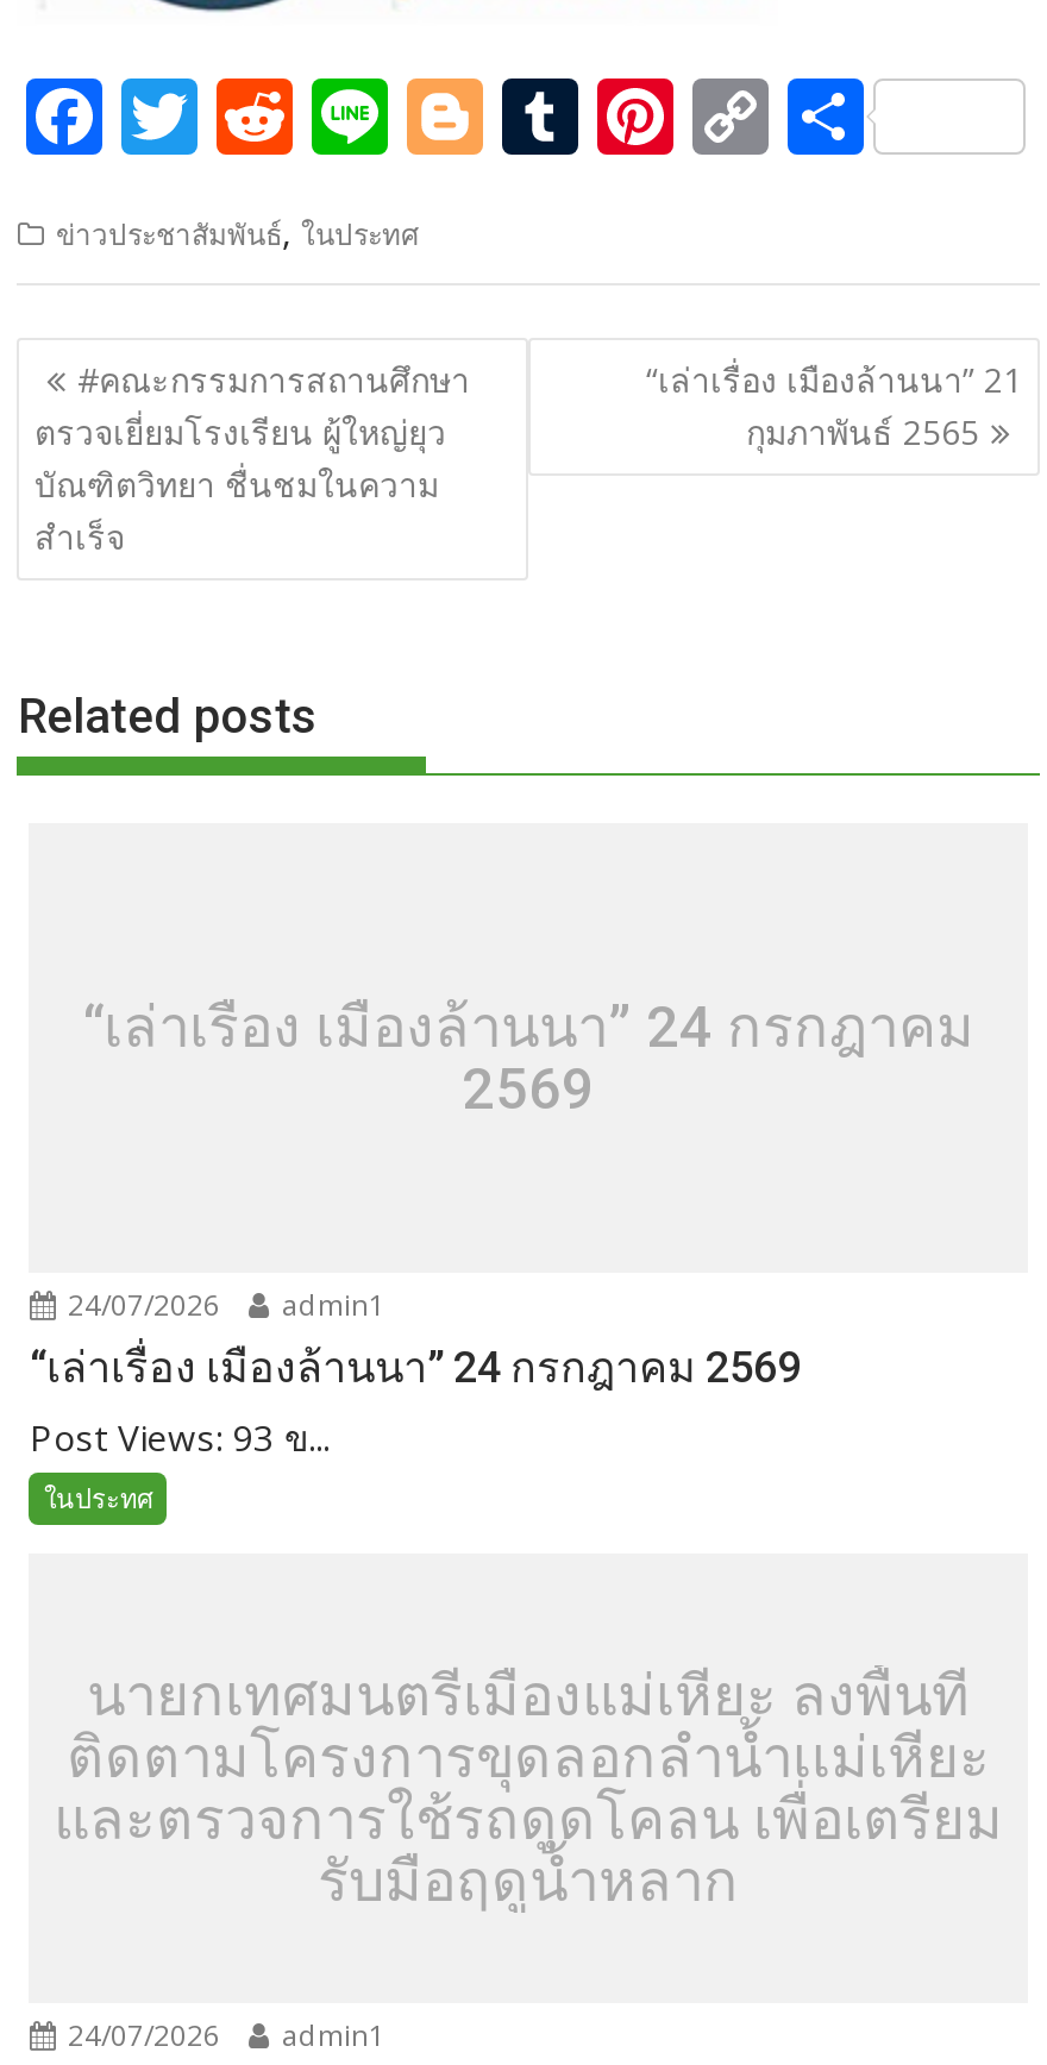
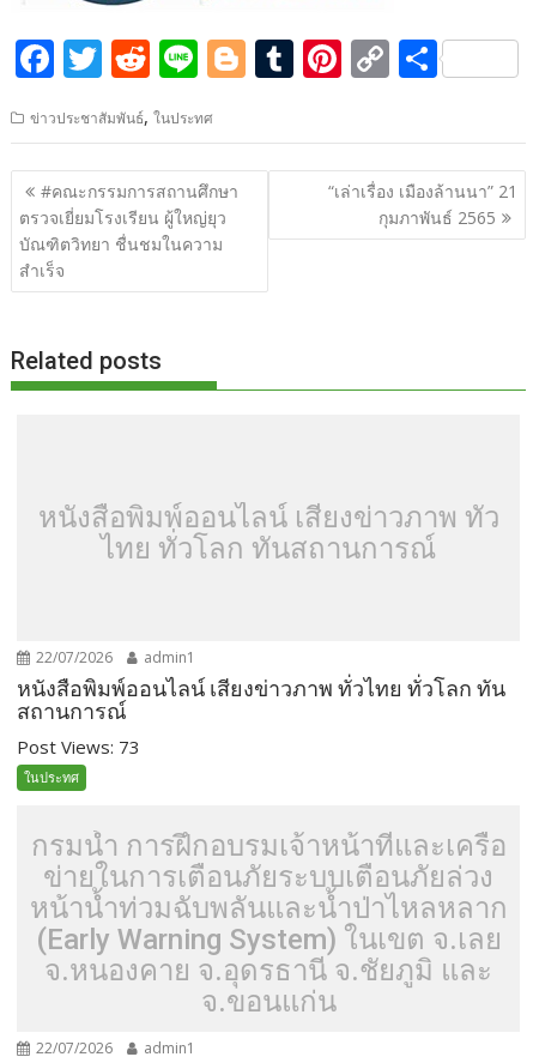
- “เล่าเรื่อง เมืองล้านนา” 24 กรกฎาคม
- 2569
+ หนังสือพิมพ์ออนไลน์ เสียงข่าวภาพ ทั่ว
+ ไทย ทั่วโลก ทันสถานการณ์

- 24/07/2026 admin1
+ 22/07/2026 admin1

- “เล่าเรื่อง เมืองล้านนา” 24 กรกฎาคม 2569
- Post Views: 93 ข...
+ หนังสือพิมพ์ออนไลน์ เสียงข่าวภาพ ทั่วไทย ทั่วโลก ทัน
+ สถานการณ์
+ Post Views: 73

- นายกเทศมนตรีเมืองแม่เหียะ ลงพื้นที่
- ติดตามโครงการขุดลอกลำน้ำเเม่เหียะ
- และตรวจการใช้รถดูดโคลน เพื่อเตรียม
- รับมือฤดูน้ำหลาก
+ กรมน้ำ การฝึกอบรมเจ้าหน้าที่และเครือ
+ ข่ายในการเตือนภัยระบบเตือนภัยล่วง
+ หน้าน้ำท่วมฉับพลันและน้ำป่าไหลหลาก
+ (Early Warning System) ในเขต จ.เลย
+ จ.หนองคาย จ.อุดรธานี จ.ชัยภูมิ และ
+ จ.ขอนแก่น

- 24/07/2026 admin1
+ 22/07/2026 admin1
